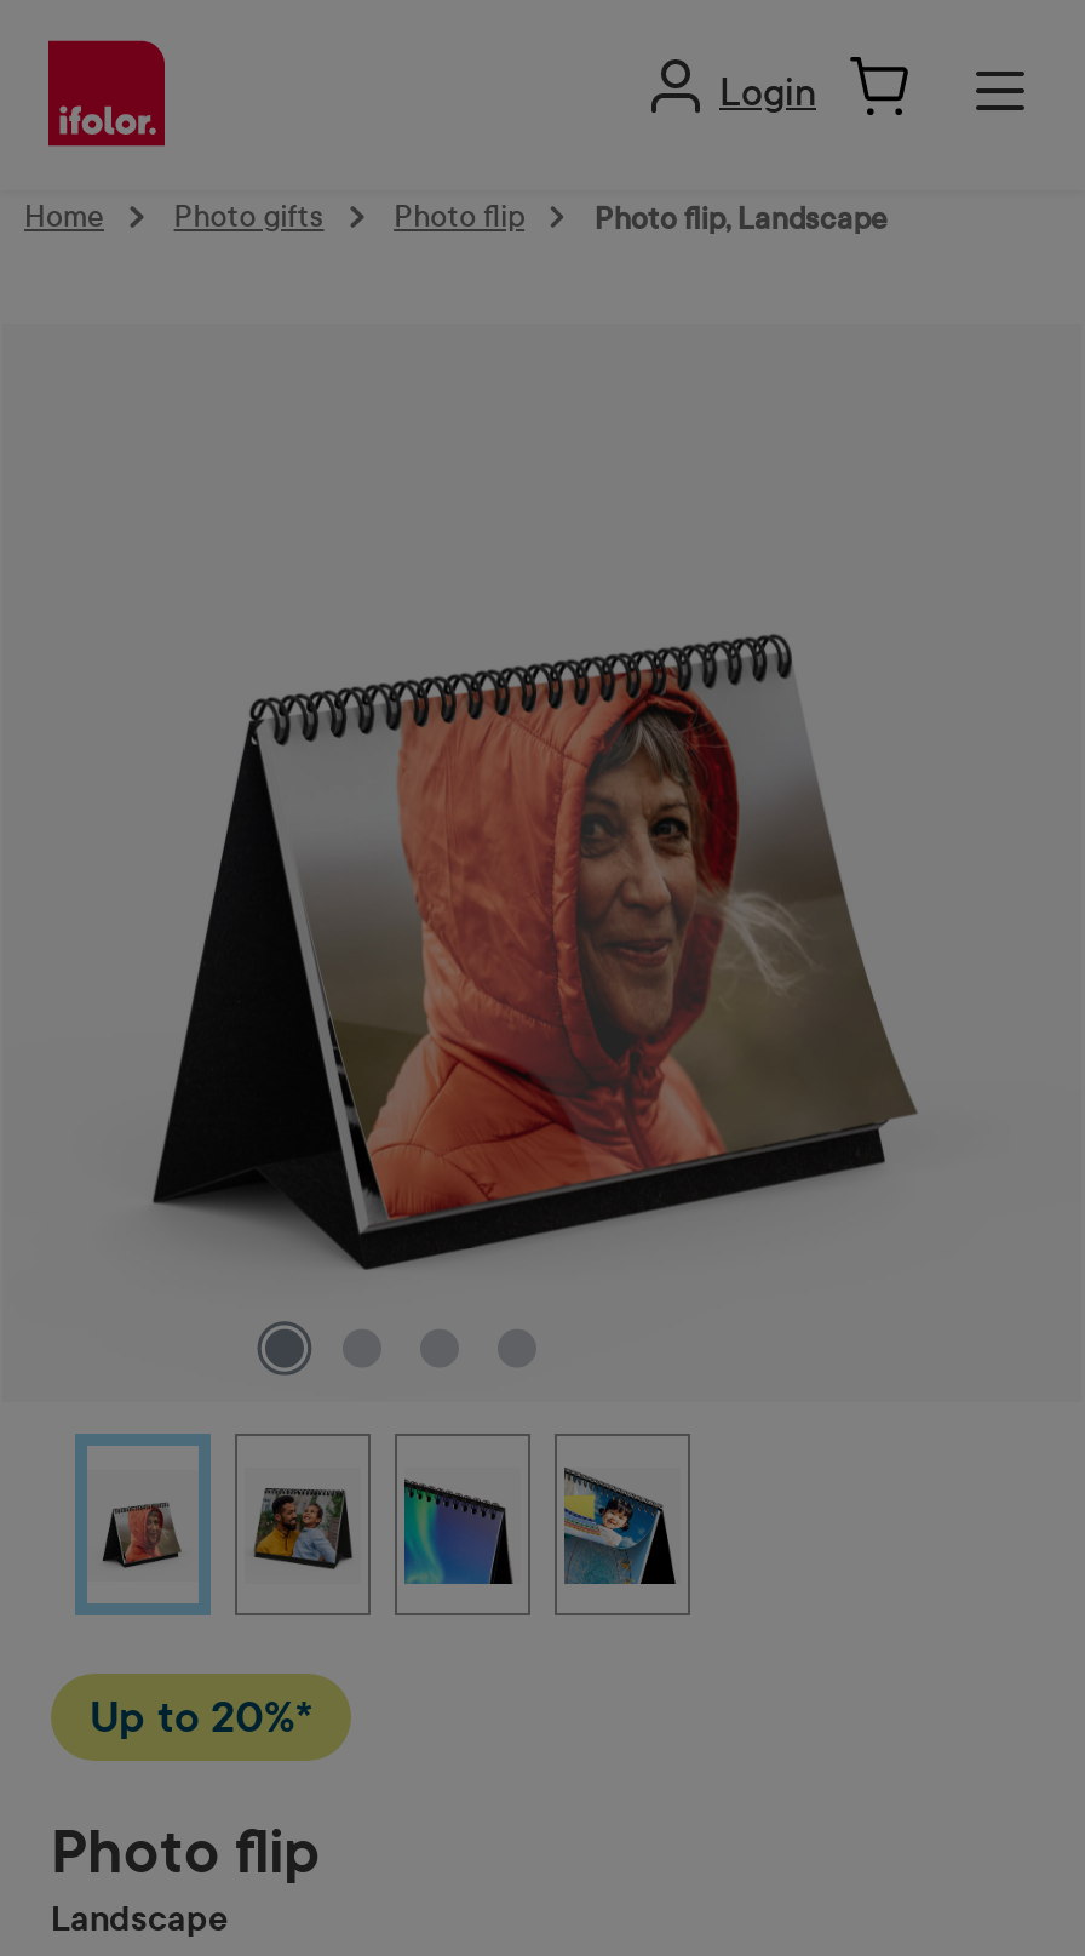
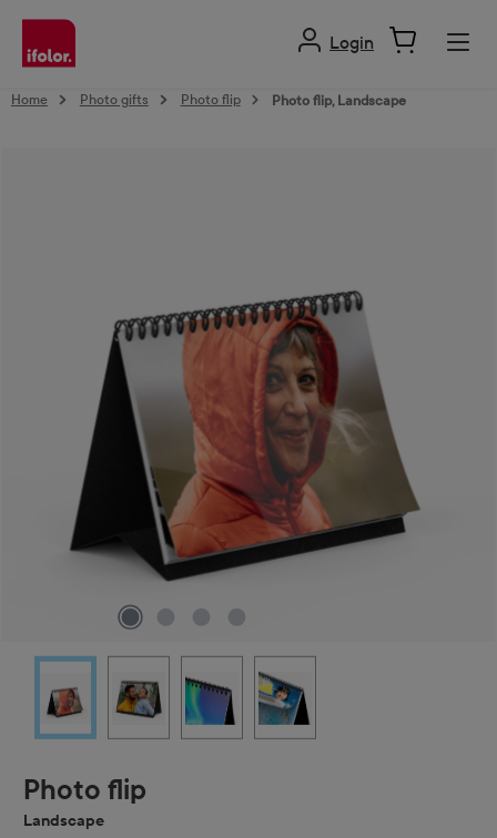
- Up to 20%*
